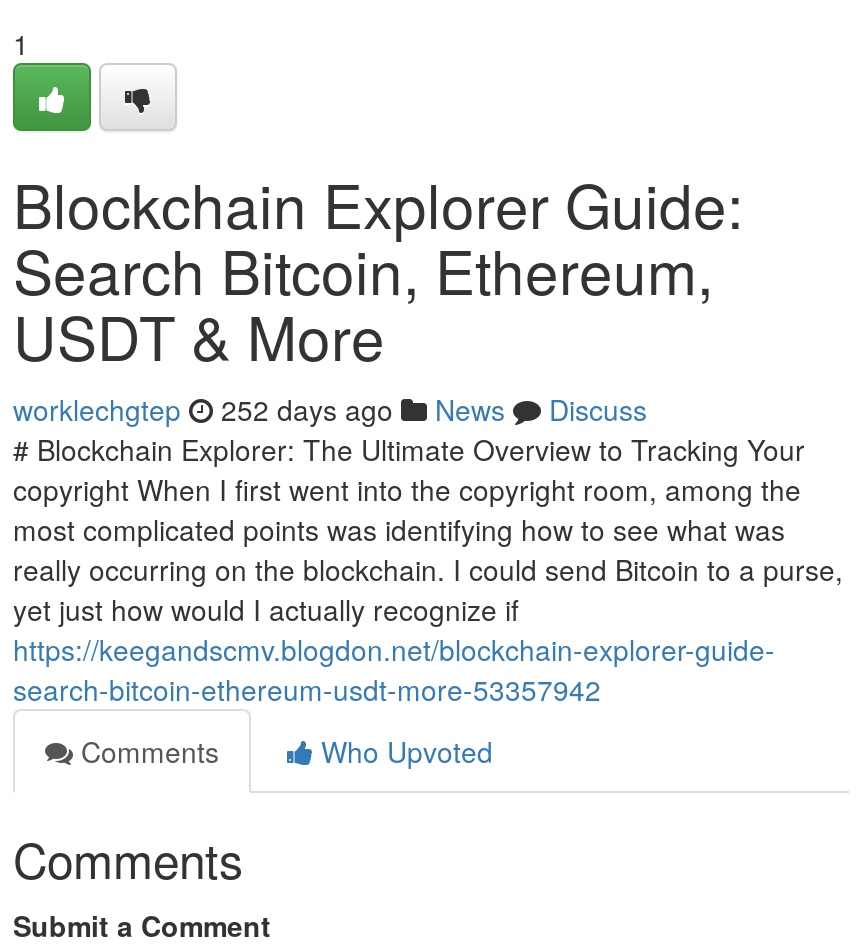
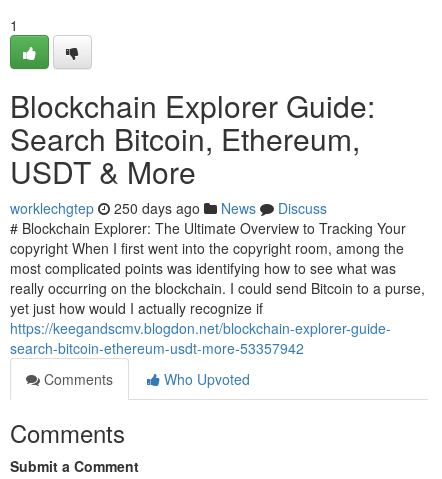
- worklechgtep 252 days ago News Discuss
+ worklechgtep 250 days ago News Discuss
